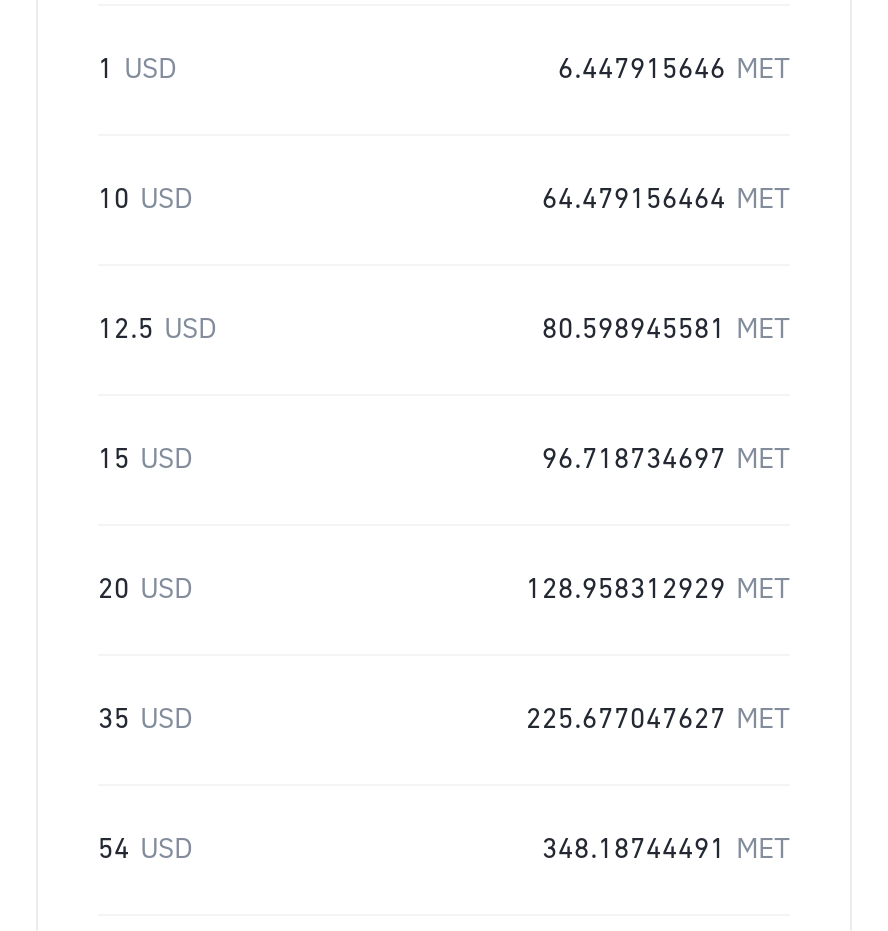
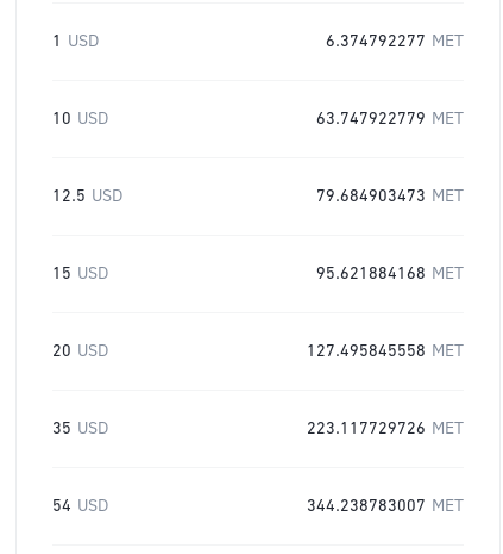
- 6.447915646 MET
+ 6.374792277 MET

- 64.479156464 MET
+ 63.747922779 MET

- 80.598945581 MET
+ 79.684903473 MET

- 96.718734697 MET
+ 95.621884168 MET

- 128.958312929 MET
+ 127.495845558 MET

- 225.677047627 MET
+ 223.117729726 MET

- 348.18744491 MET
+ 344.238783007 MET
